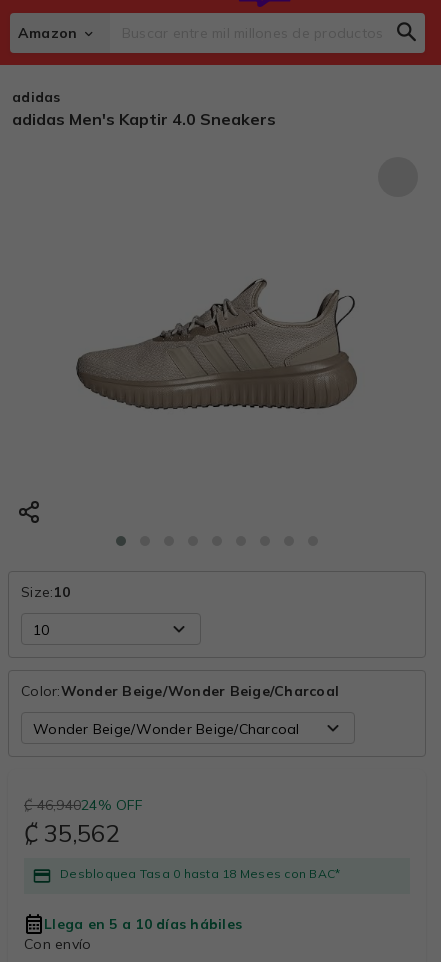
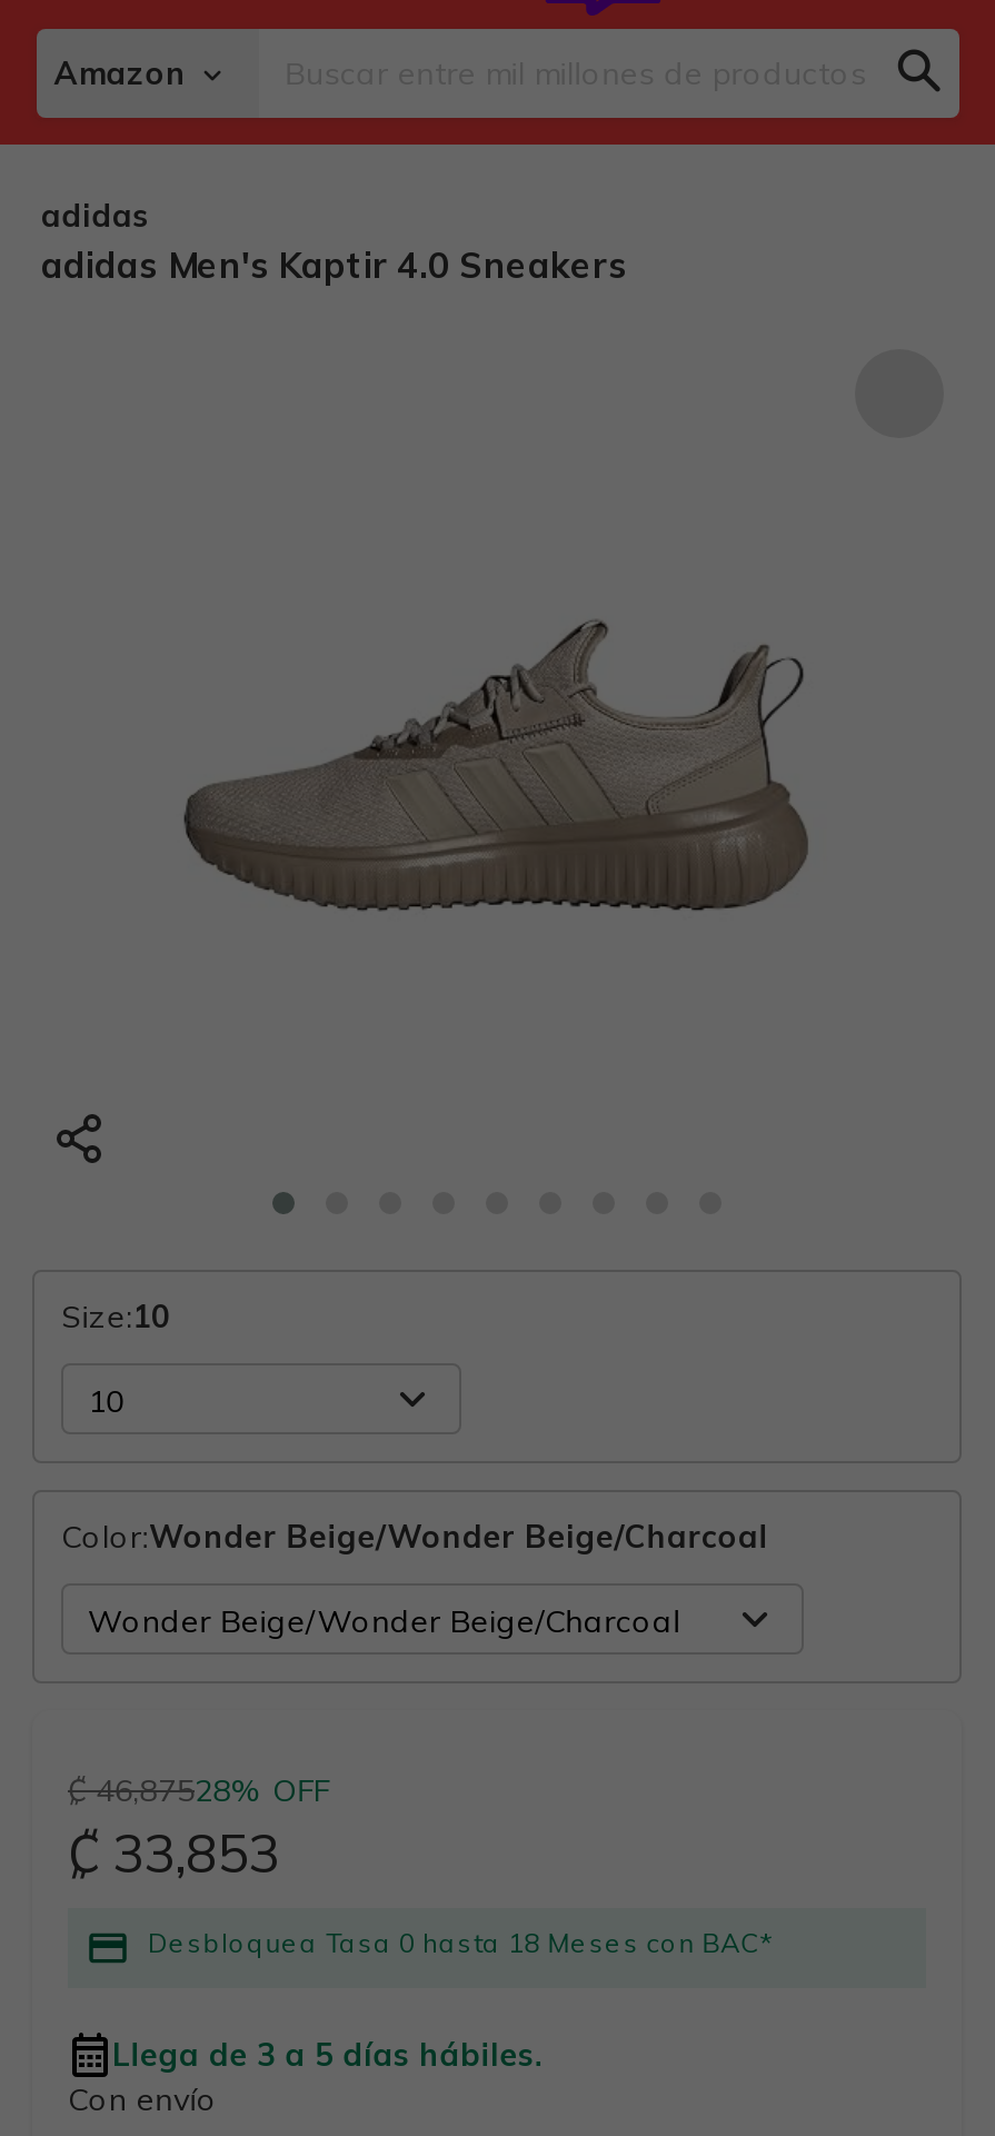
- ₡ 46,94024% OFF
+ ₡ 46,87528% OFF

- ₡ 35,562
+ ₡ 33,853

- Llega en 5 a 10 días hábiles
+ Llega de 3 a 5 días hábiles.
